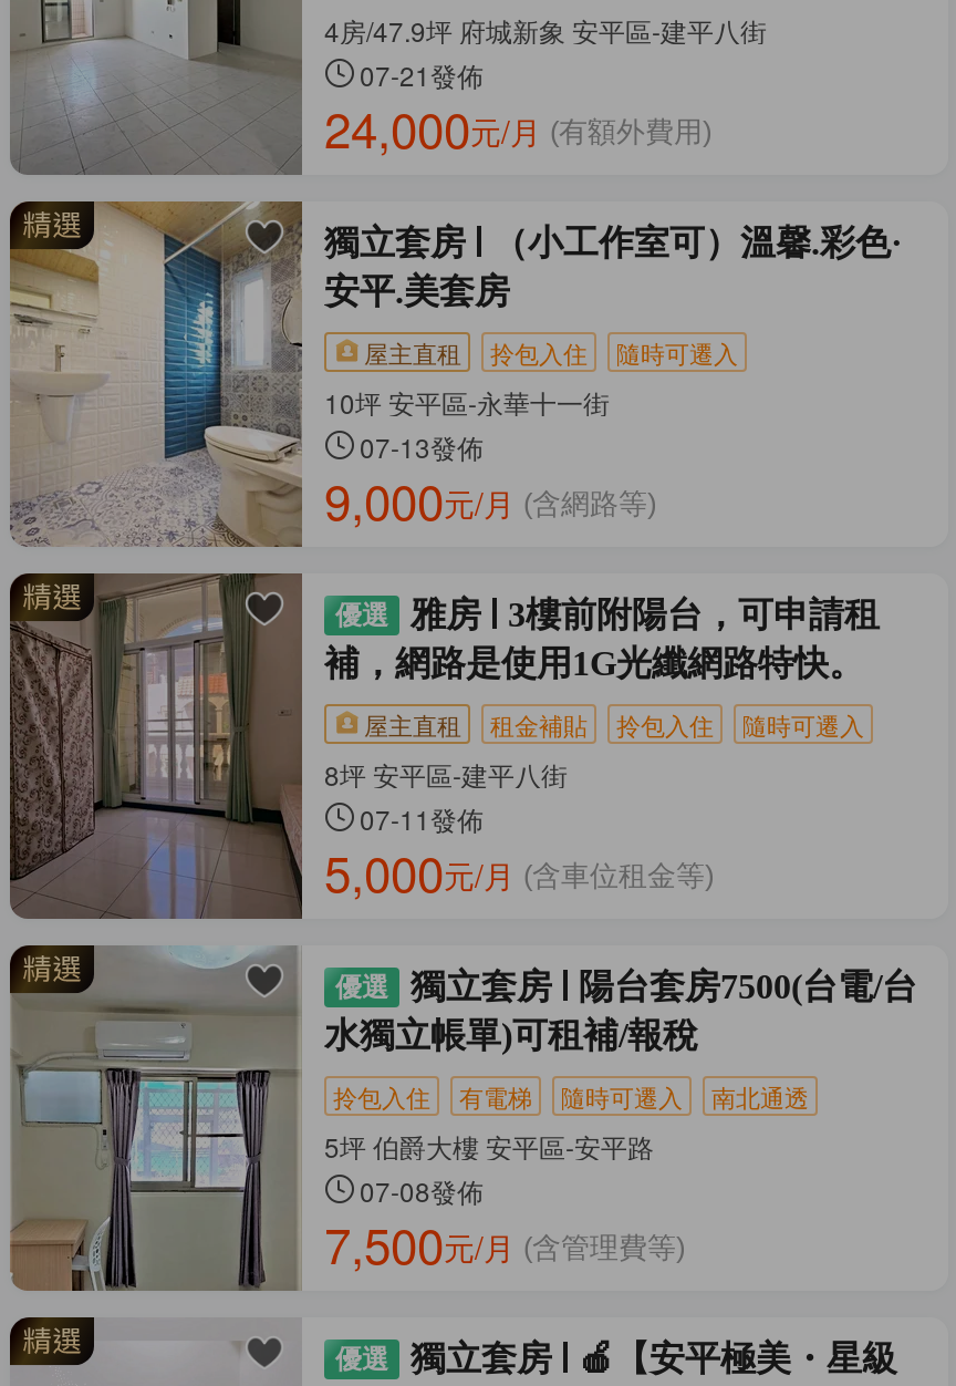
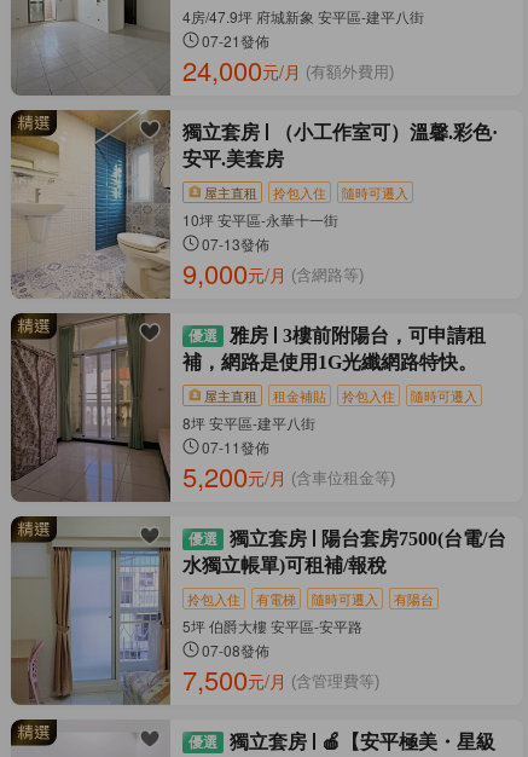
- 5,000元/月 (含車位租金等)
+ 5,200元/月 (含車位租金等)

- [image]
+ [image]

- 南北通透
+ 有陽台
